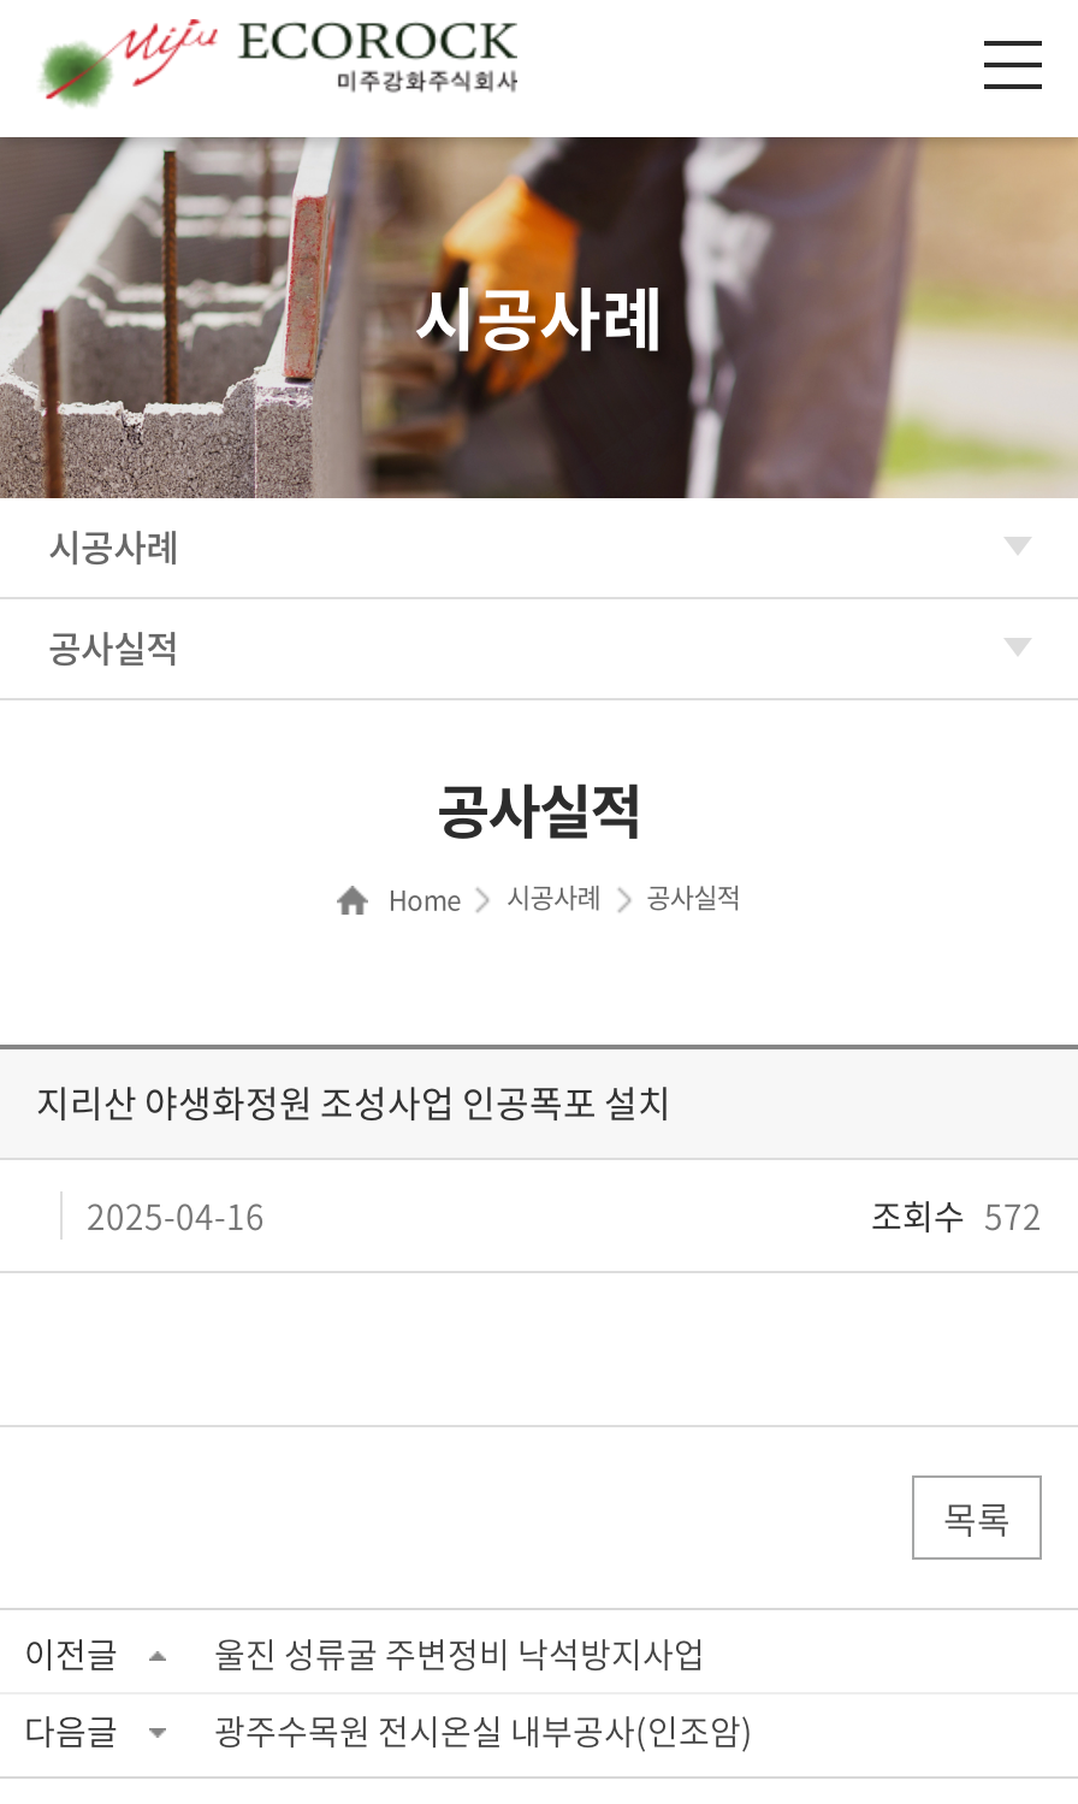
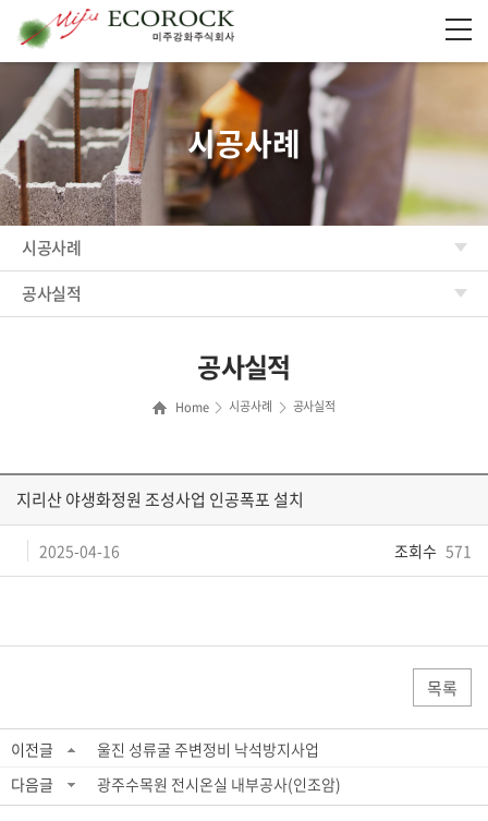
- 조회수 572
+ 조회수 571
